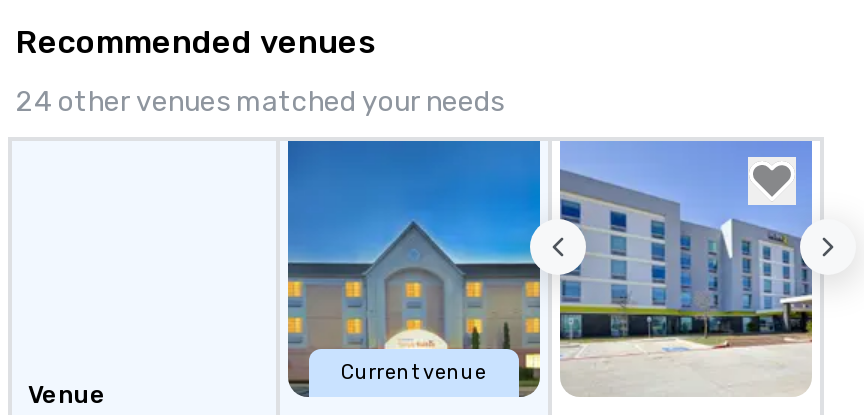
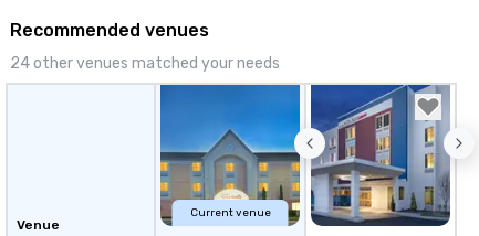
- [image]
+ [image]
